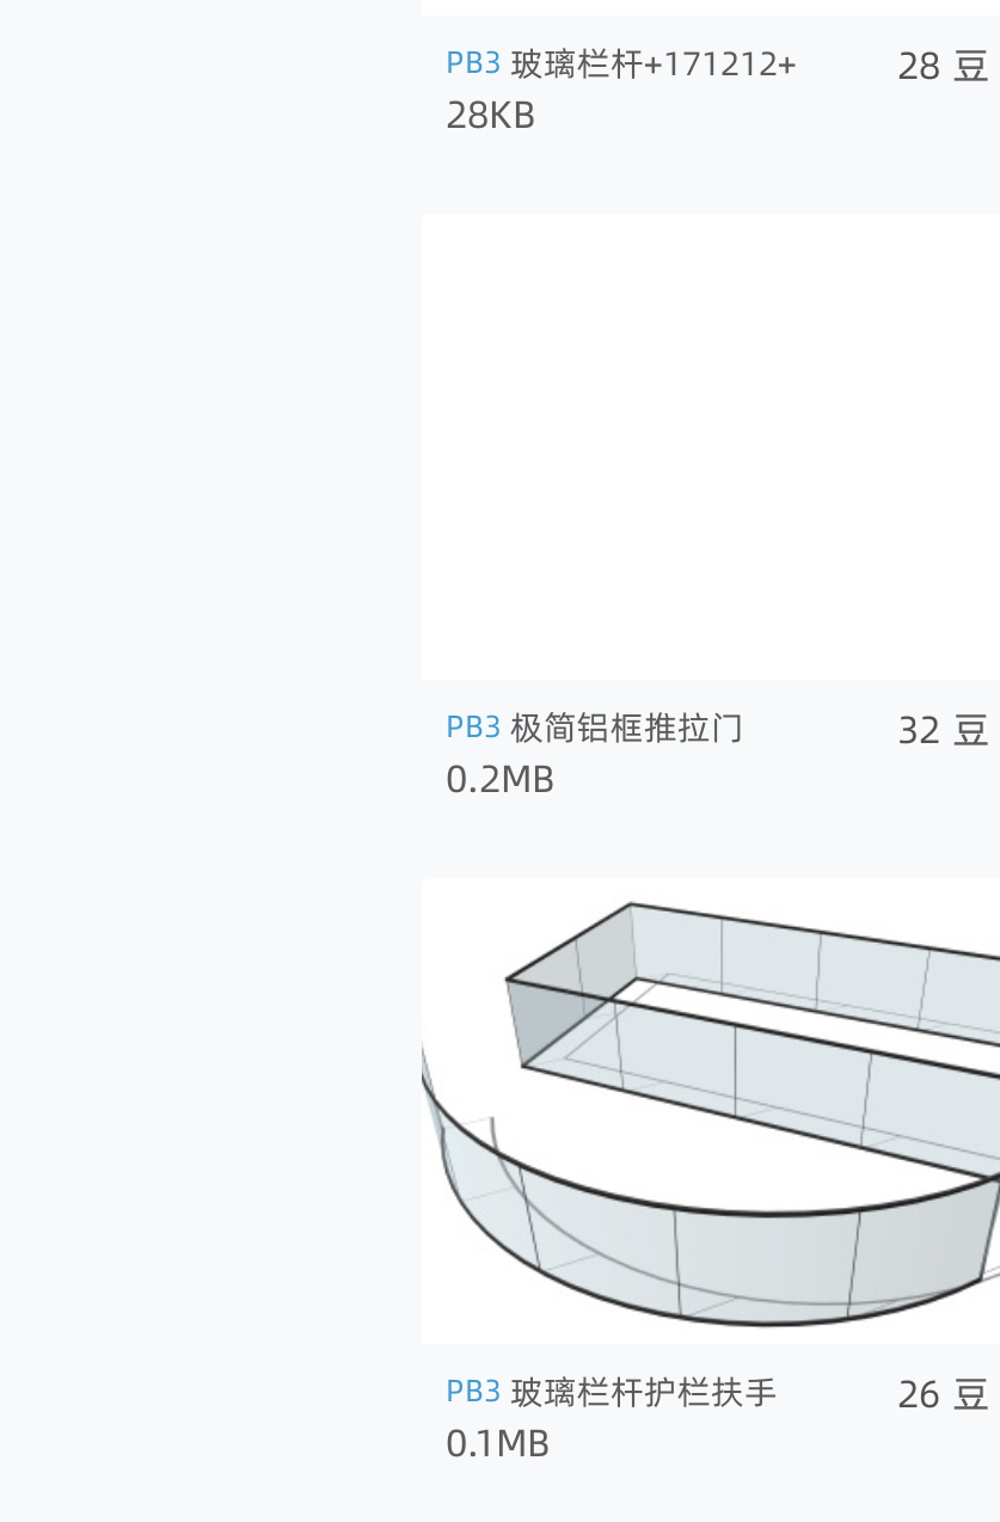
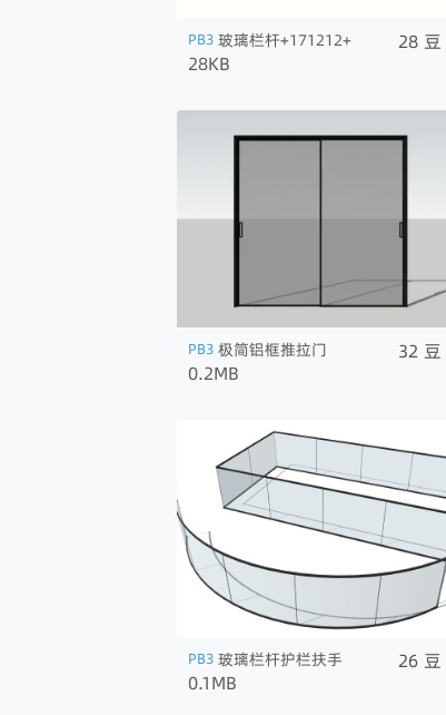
+ [image]
